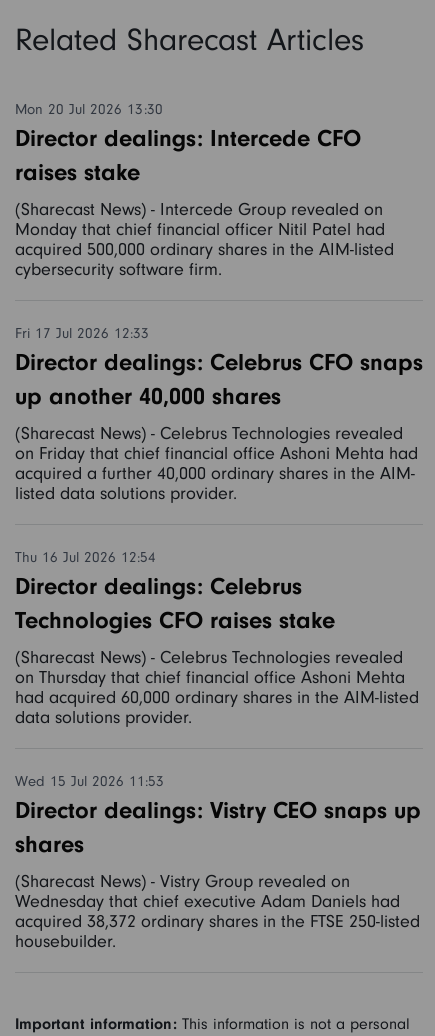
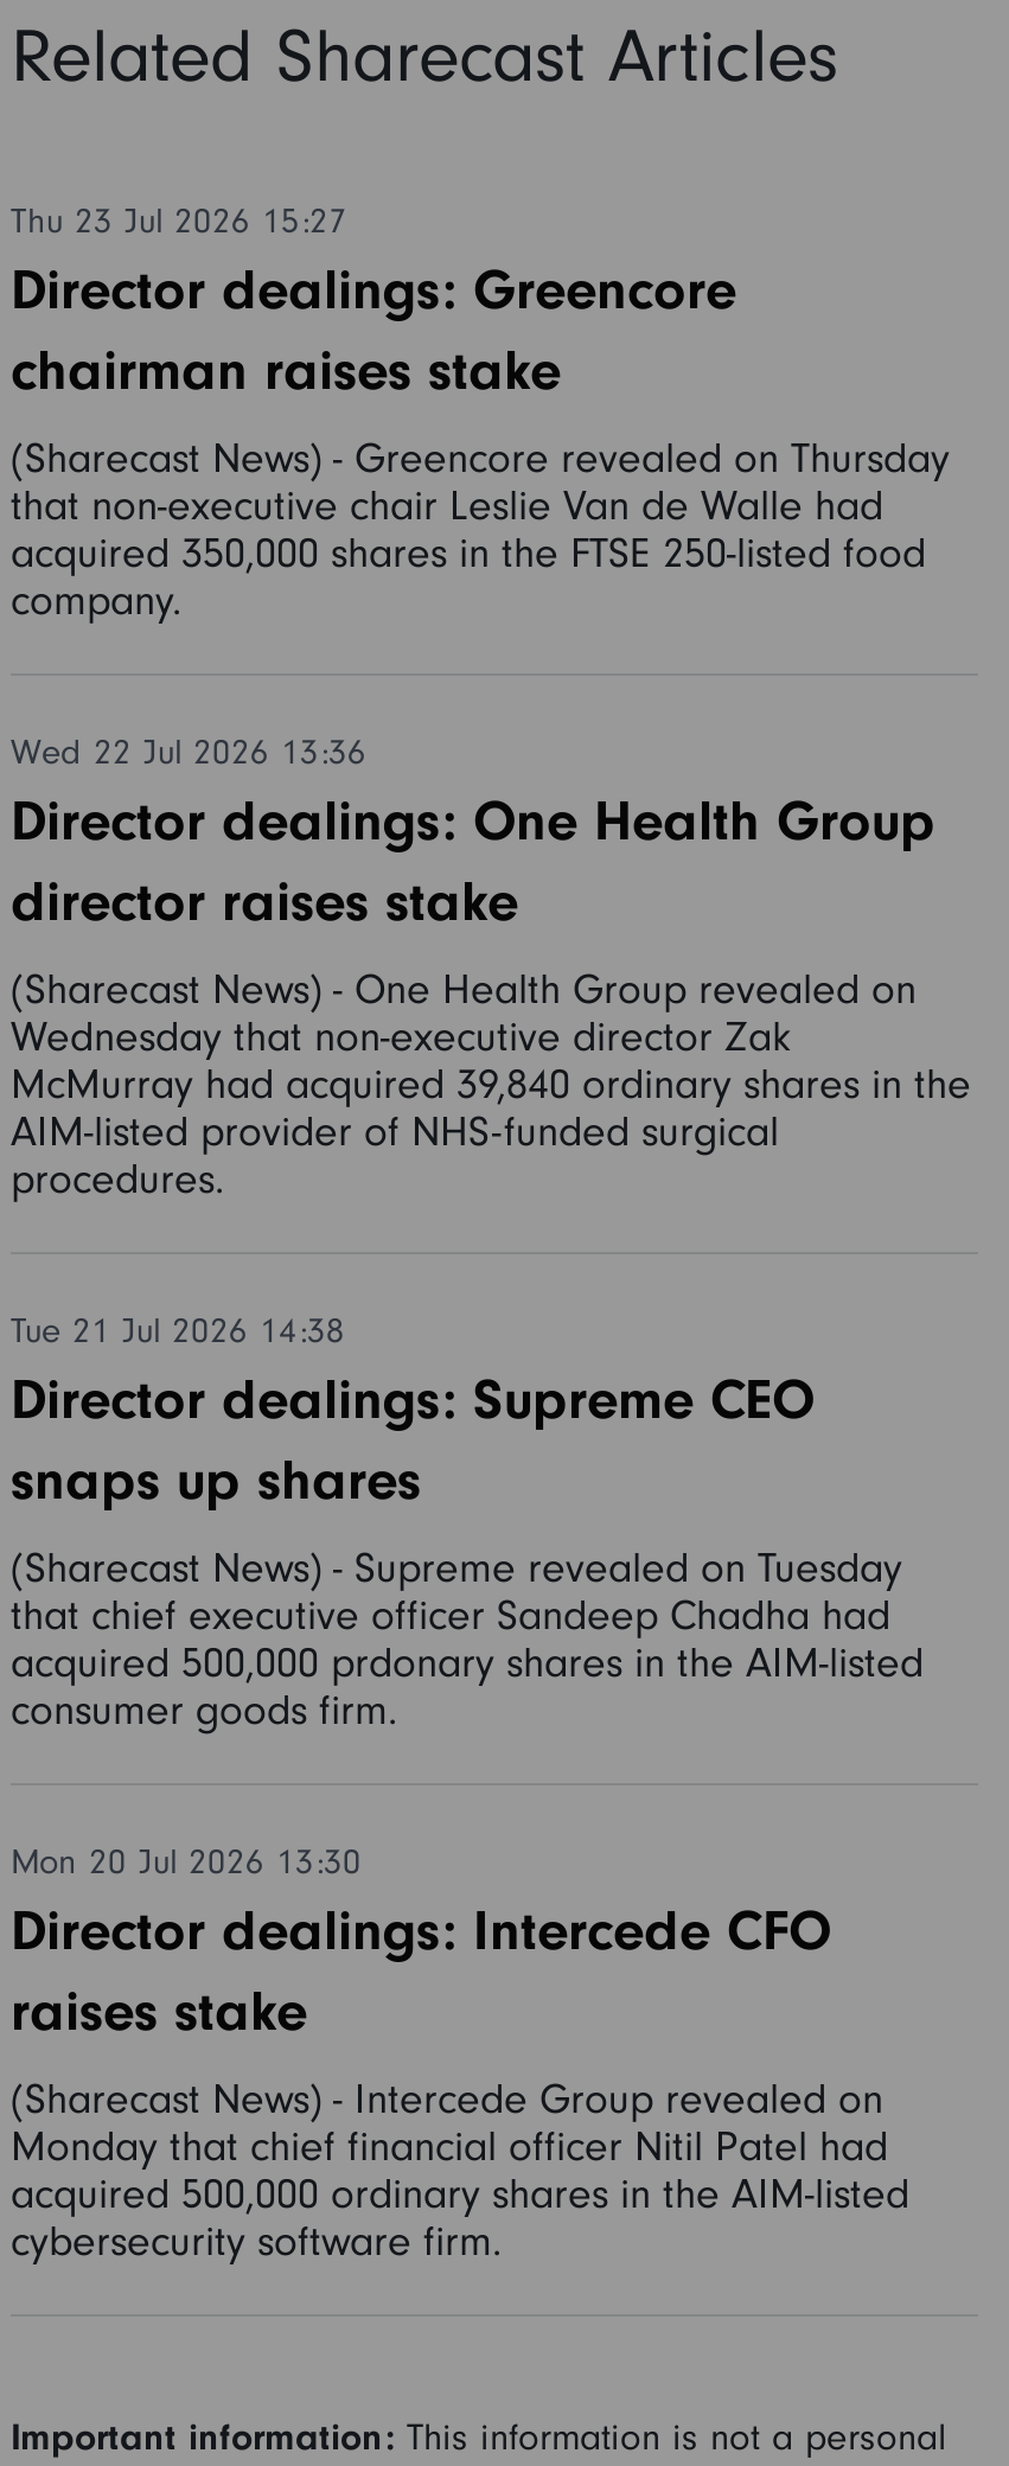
+ Thu 23 Jul 2026 15:27
+ Director dealings: Greencore
+ chairman raises stake
+ (Sharecast News) - Greencore revealed on Thursday
+ that non-executive chair Leslie Van de Walle had
+ acquired 350,000 shares in the FTSE 250-listed food
+ company.
+ Wed 22 Jul 2026 13:36
+ Director dealings: One Health Group
+ director raises stake
+ (Sharecast News) - One Health Group revealed on
+ Wednesday that non-executive director Zak
+ McMurray had acquired 39,840 ordinary shares in the
+ AIM-listed provider of NHS-funded surgical
+ procedures.
+ Tue 21 Jul 2026 14:38
+ Director dealings: Supreme CEO
+ snaps up shares
+ (Sharecast News) - Supreme revealed on Tuesday
+ that chief executive officer Sandeep Chadha had
+ acquired 500,000 prdonary shares in the AIM-listed
+ consumer goods firm.

moved down: Mon 20 Jul 2026 13:30 | Director dealings: Intercede CFO | raises stake | (Sharecast News) - Intercede Group revealed on | Monday that chief financial officer Nitil Patel had | acquired 500,000 ordinary shares in the AIM-listed | cybersecurity software firm.

- Fri 17 Jul 2026 12:33
- Director dealings: Celebrus CFO snaps
- up another 40,000 shares
- (Sharecast News) - Celebrus Technologies revealed
- on Friday that chief financial office Ashoni Mehta had
- acquired a further 40,000 ordinary shares in the AIM-
- listed data solutions provider.
- Thu 16 Jul 2026 12:54
- Director dealings: Celebrus
- Technologies CFO raises stake
- (Sharecast News) - Celebrus Technologies revealed
- on Thursday that chief financial office Ashoni Mehta
- had acquired 60,000 ordinary shares in the AIM-listed
- data solutions provider.
- Wed 15 Jul 2026 11:53
- Director dealings: Vistry CEO snaps up
- shares
- (Sharecast News) - Vistry Group revealed on
- Wednesday that chief executive Adam Daniels had
- acquired 38,372 ordinary shares in the FTSE 250-listed
- housebuilder.
